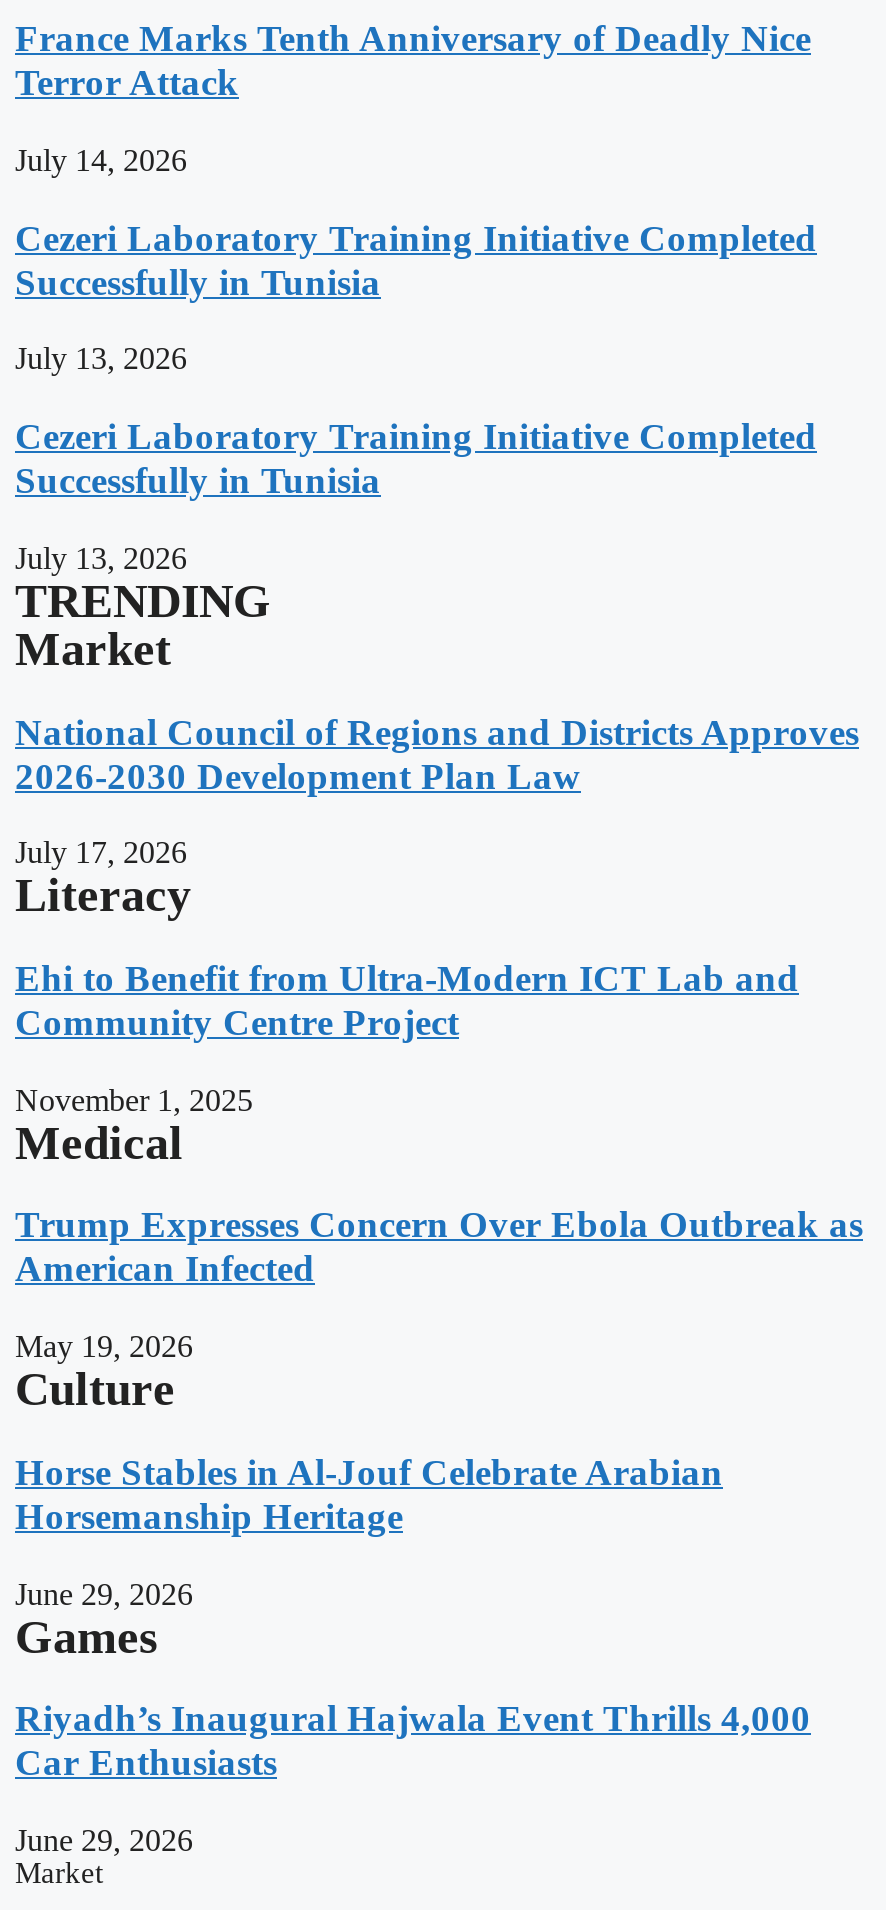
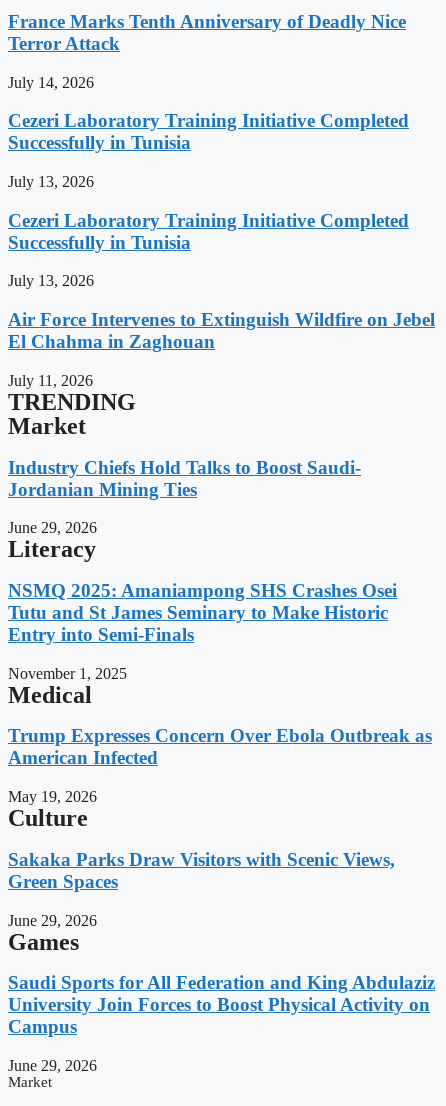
+ Air Force Intervenes to Extinguish Wildfire on Jebel
+ El Chahma in Zaghouan
+ July 11, 2026

- National Council of Regions and Districts Approves
- 2026-2030 Development Plan Law
+ Industry Chiefs Hold Talks to Boost Saudi-
+ Jordanian Mining Ties

- July 17, 2026
+ June 29, 2026

- Ehi to Benefit from Ultra-Modern ICT Lab and
- Community Centre Project
+ NSMQ 2025: Amaniampong SHS Crashes Osei
+ Tutu and St James Seminary to Make Historic
+ Entry into Semi-Finals

- Horse Stables in Al-Jouf Celebrate Arabian
- Horsemanship Heritage
+ Sakaka Parks Draw Visitors with Scenic Views,
+ Green Spaces

- Riyadh’s Inaugural Hajwala Event Thrills 4,000
- Car Enthusiasts
+ Saudi Sports for All Federation and King Abdulaziz
+ University Join Forces to Boost Physical Activity on
+ Campus
